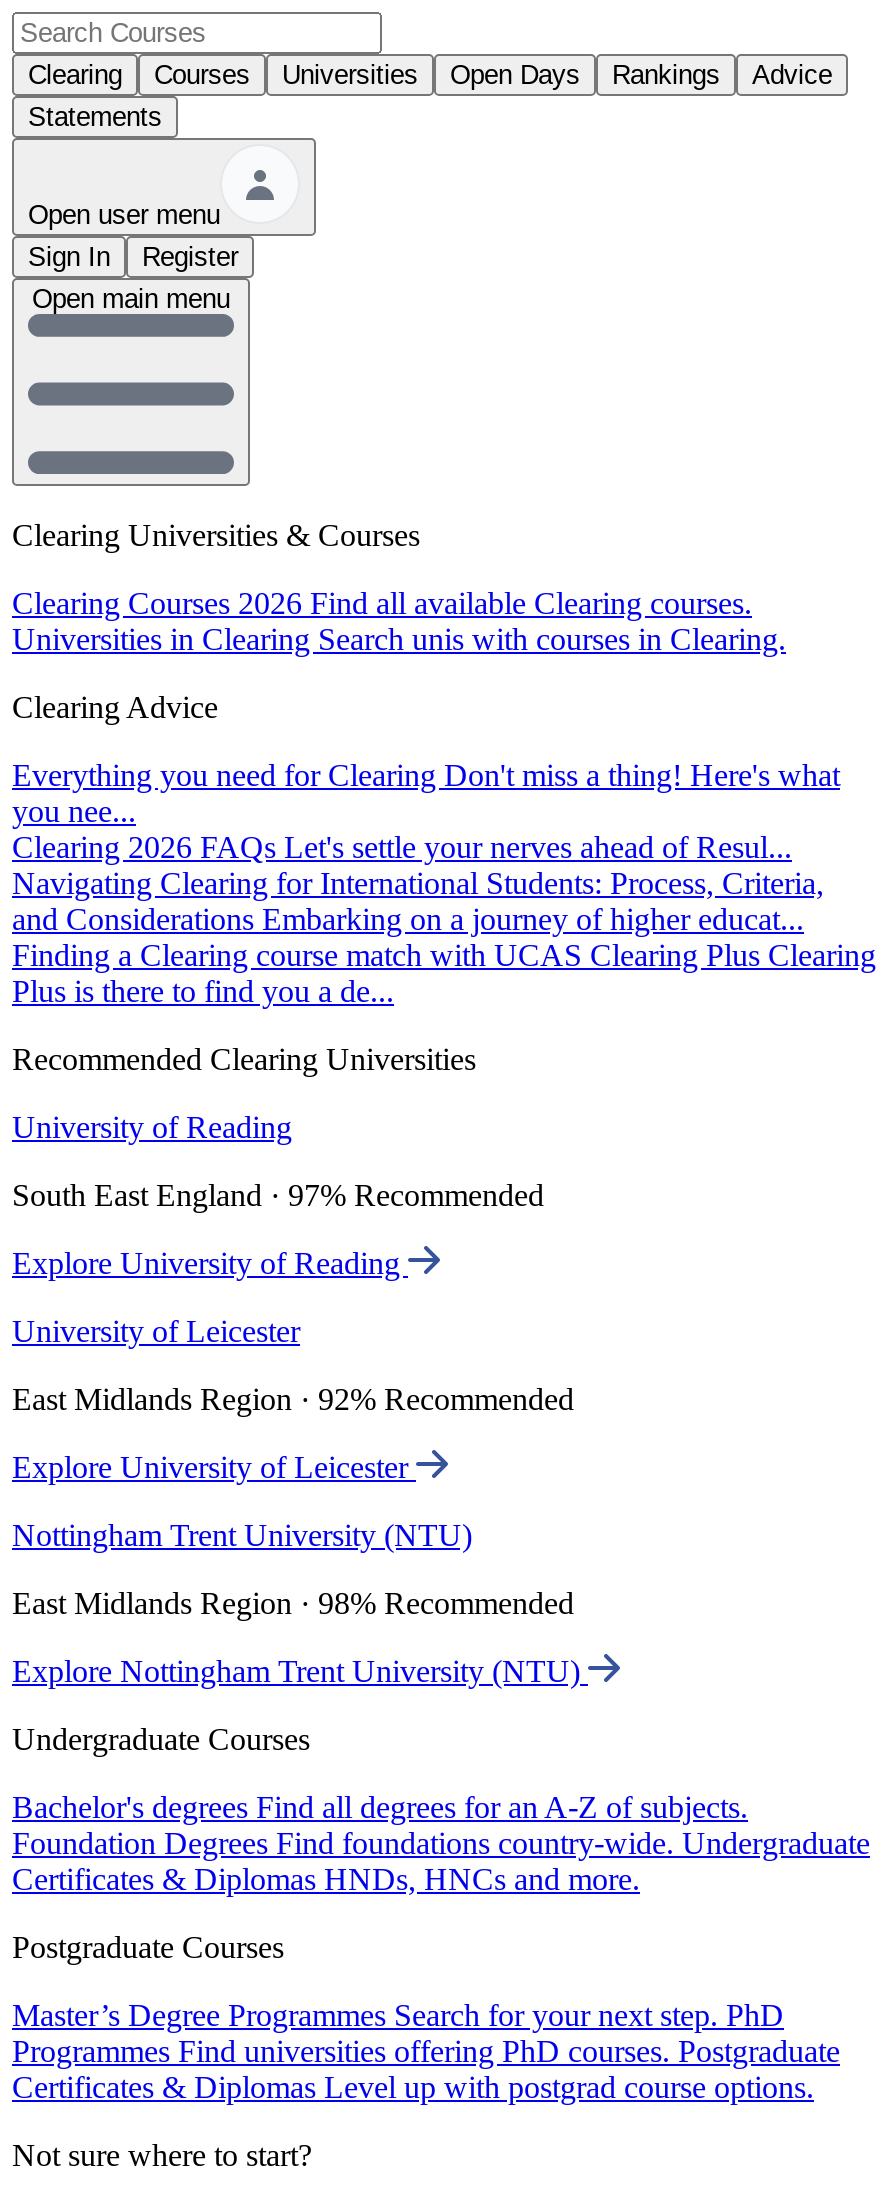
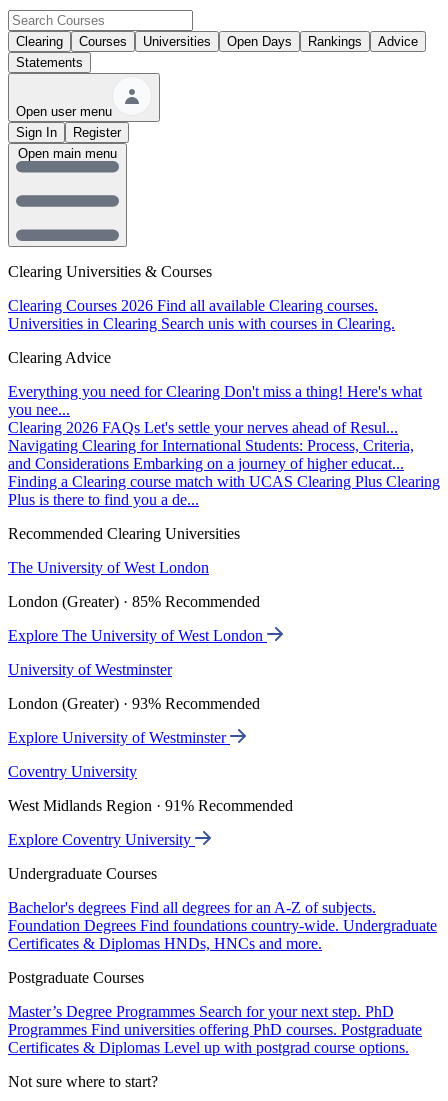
- University of Reading
+ The University of West London

- South East England · 97% Recommended
+ London (Greater) · 85% Recommended

- Explore University of Reading
+ Explore The University of West London

- University of Leicester
+ University of Westminster

- East Midlands Region · 92% Recommended
+ London (Greater) · 93% Recommended

- Explore University of Leicester
+ Explore University of Westminster

- Nottingham Trent University (NTU)
+ Coventry University

- East Midlands Region · 98% Recommended
+ West Midlands Region · 91% Recommended

- Explore Nottingham Trent University (NTU)
+ Explore Coventry University
